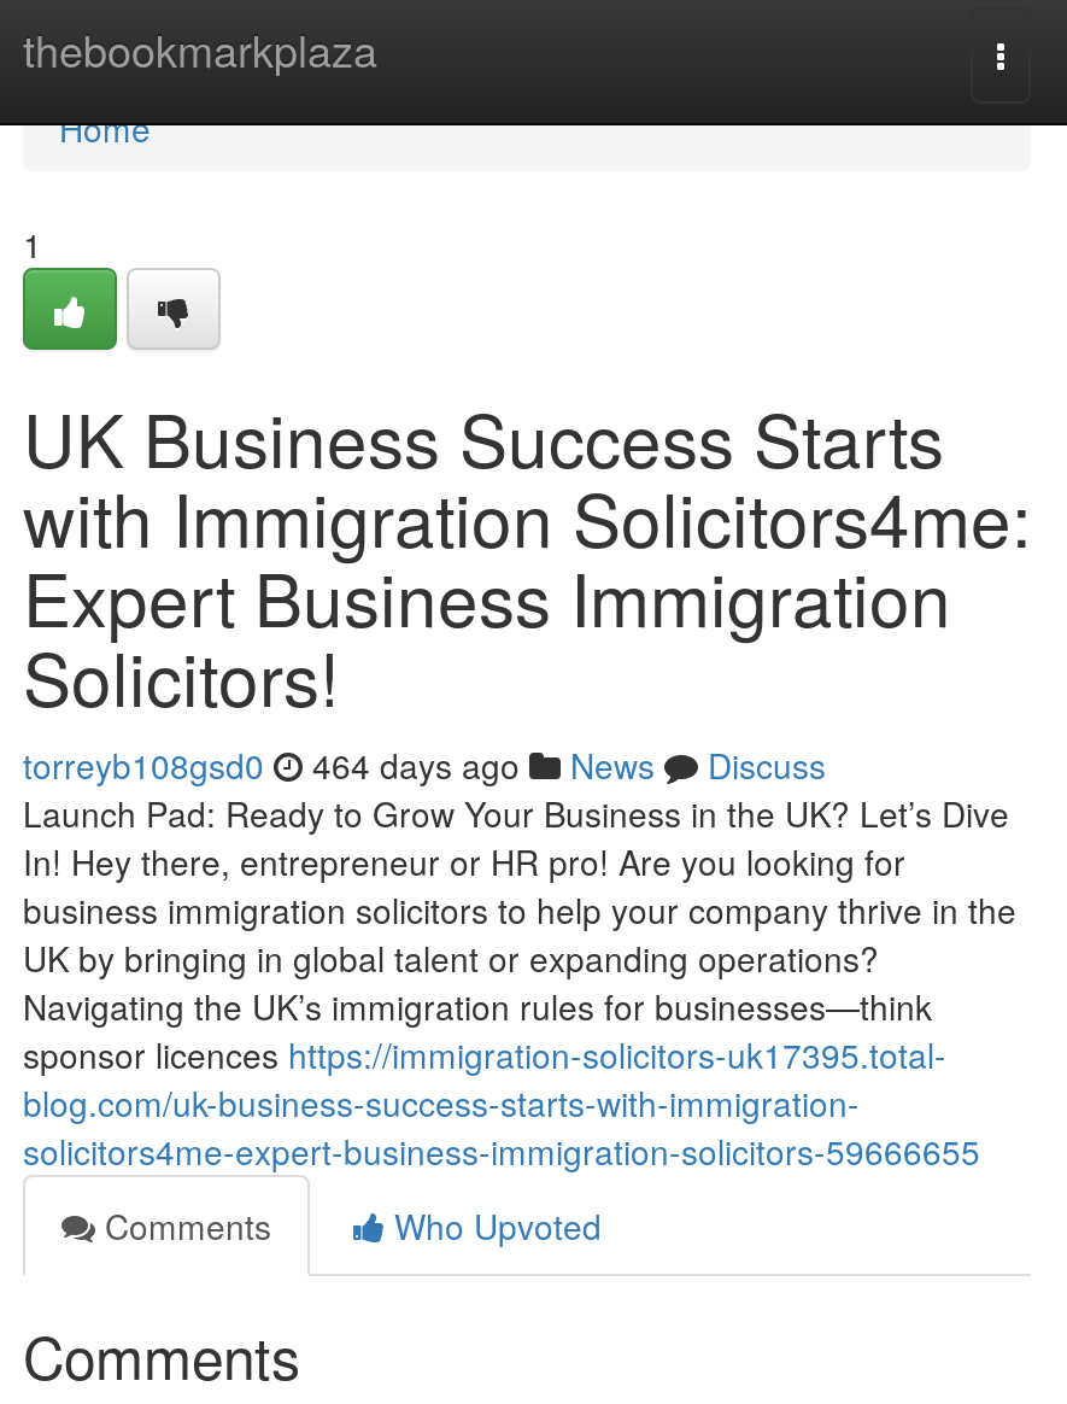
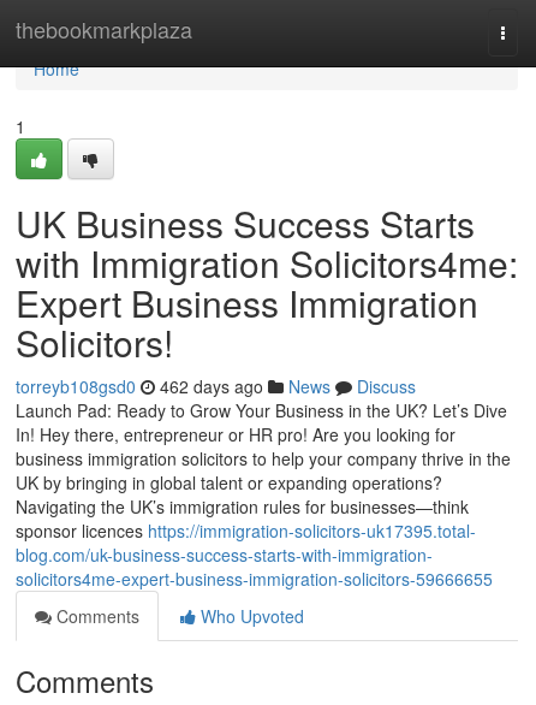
- torreyb108gsd0 464 days ago News Discuss
+ torreyb108gsd0 462 days ago News Discuss
